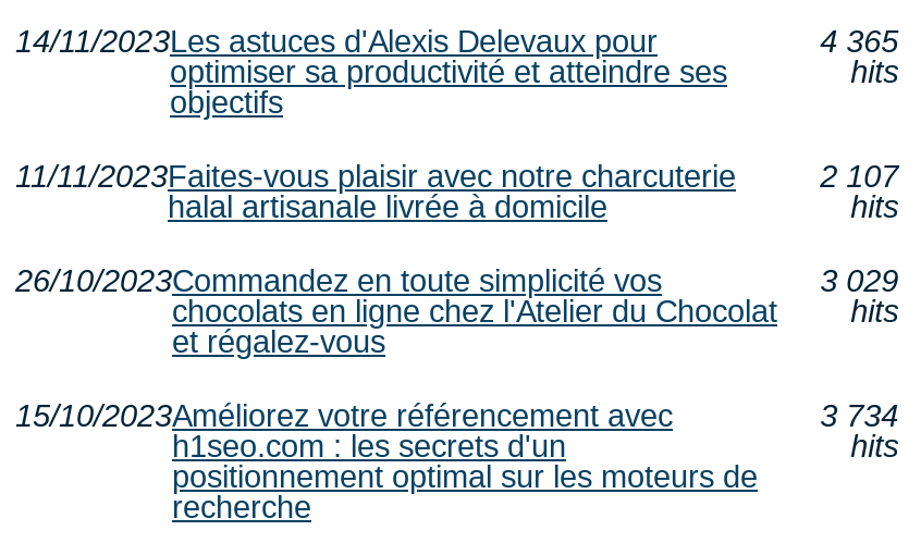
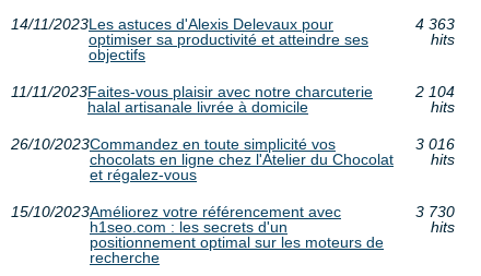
- 4 365
+ 4 363

- 2 107
+ 2 104

- 3 029
+ 3 016

- 3 734
+ 3 730
